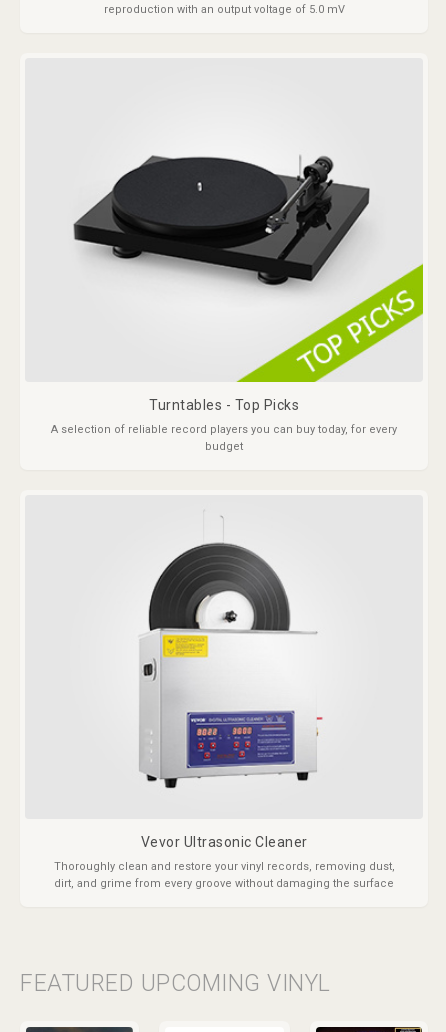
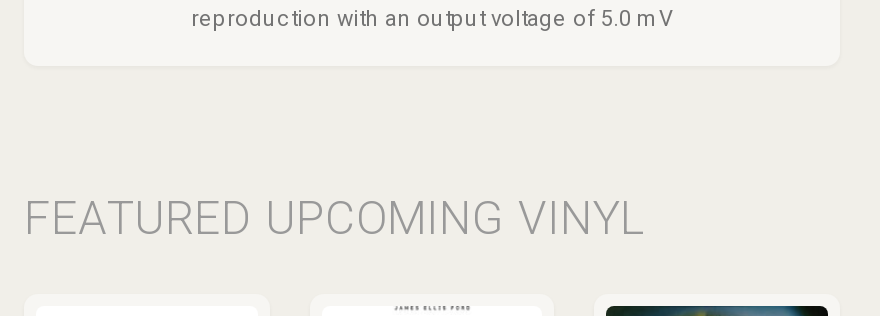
- [image]
- Turntables - Top Picks
- A selection of reliable record players you can buy today, for every
- budget

- [image]

- Vevor Ultrasonic Cleaner
- Thoroughly clean and restore your vinyl records, removing dust,
- dirt, and grime from every groove without damaging the surface
